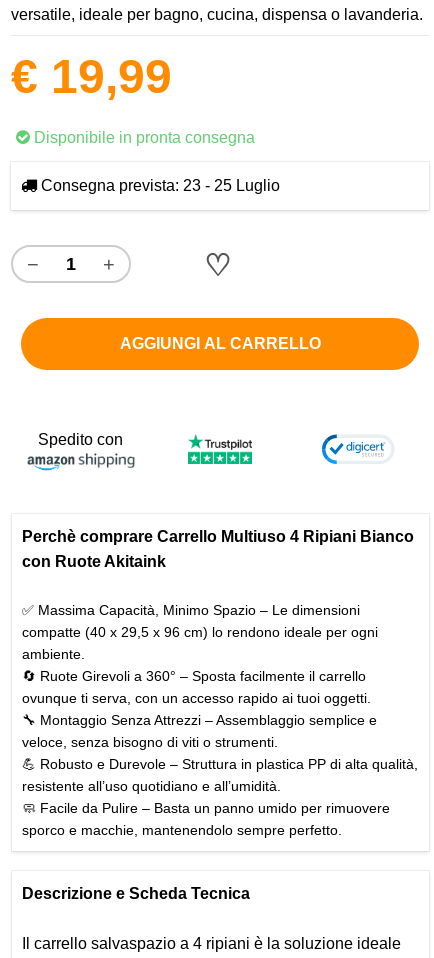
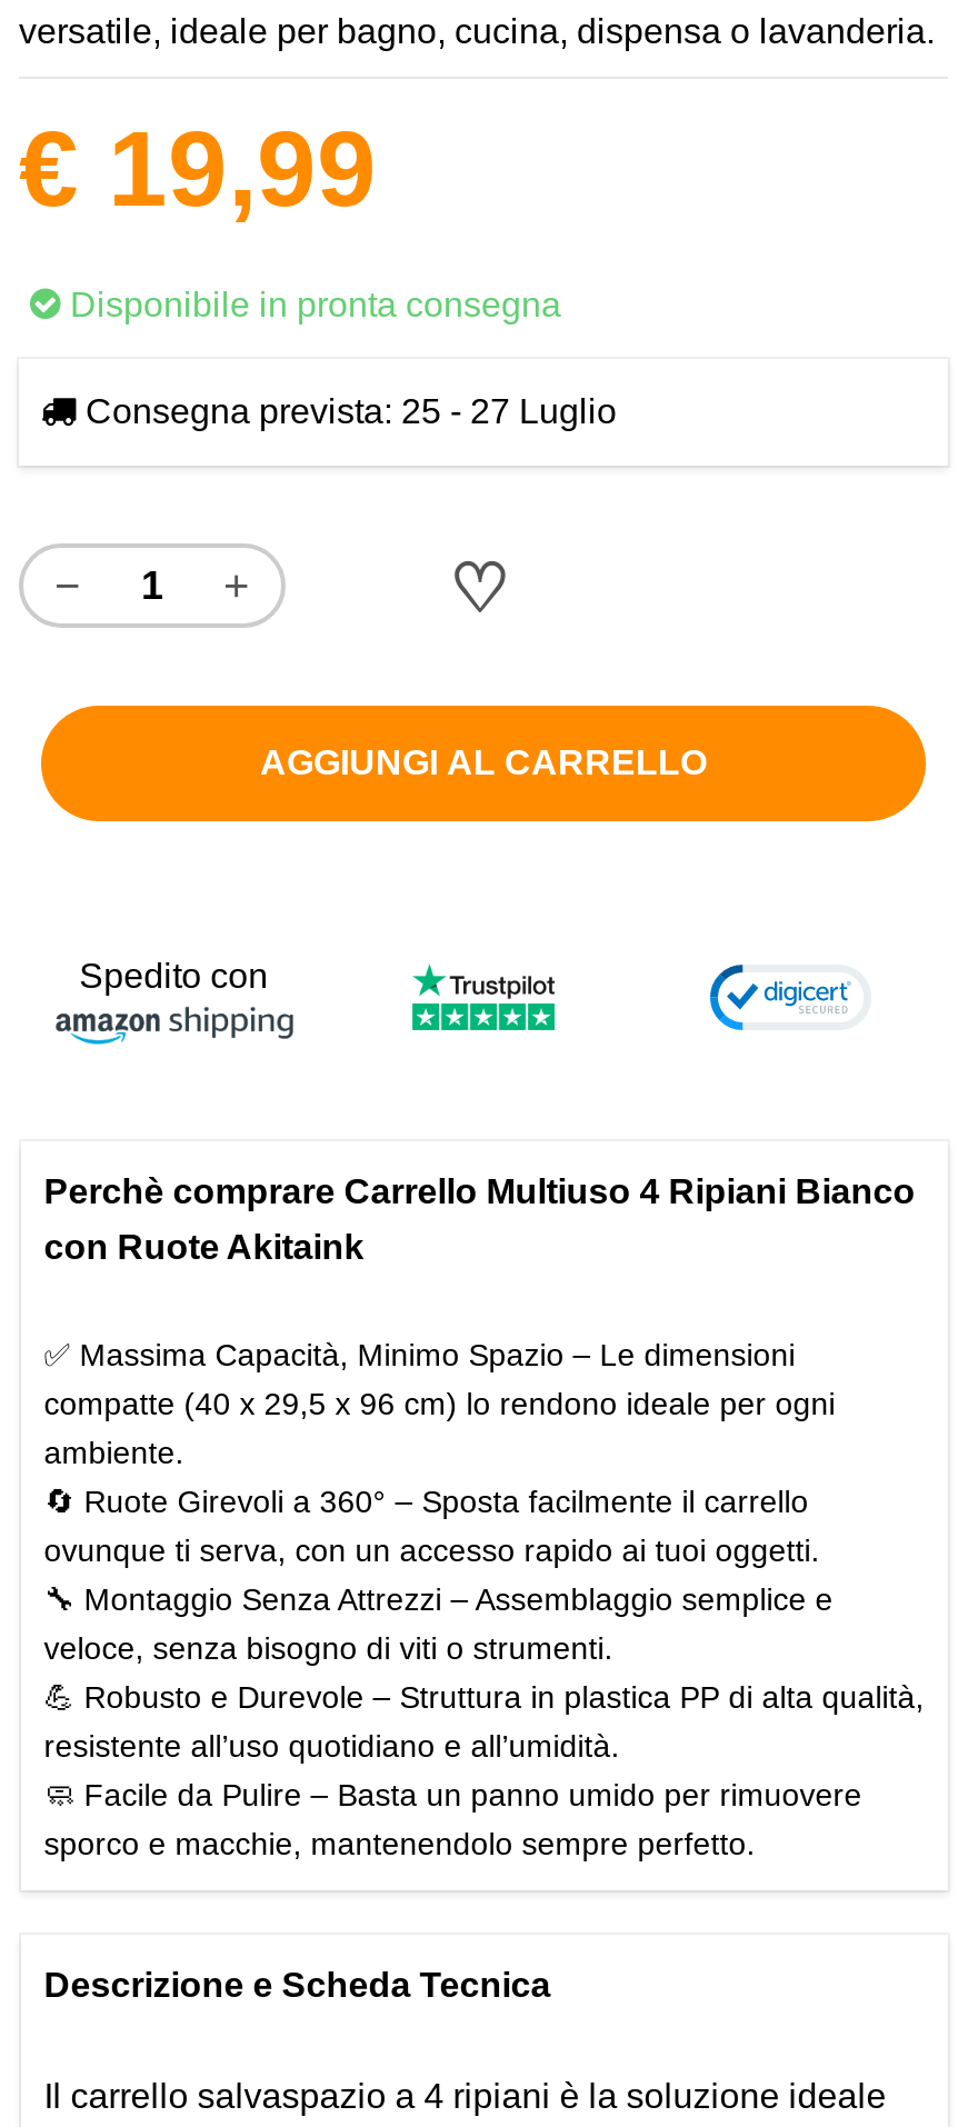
- Consegna prevista: 23 - 25 Luglio
+ Consegna prevista: 25 - 27 Luglio
